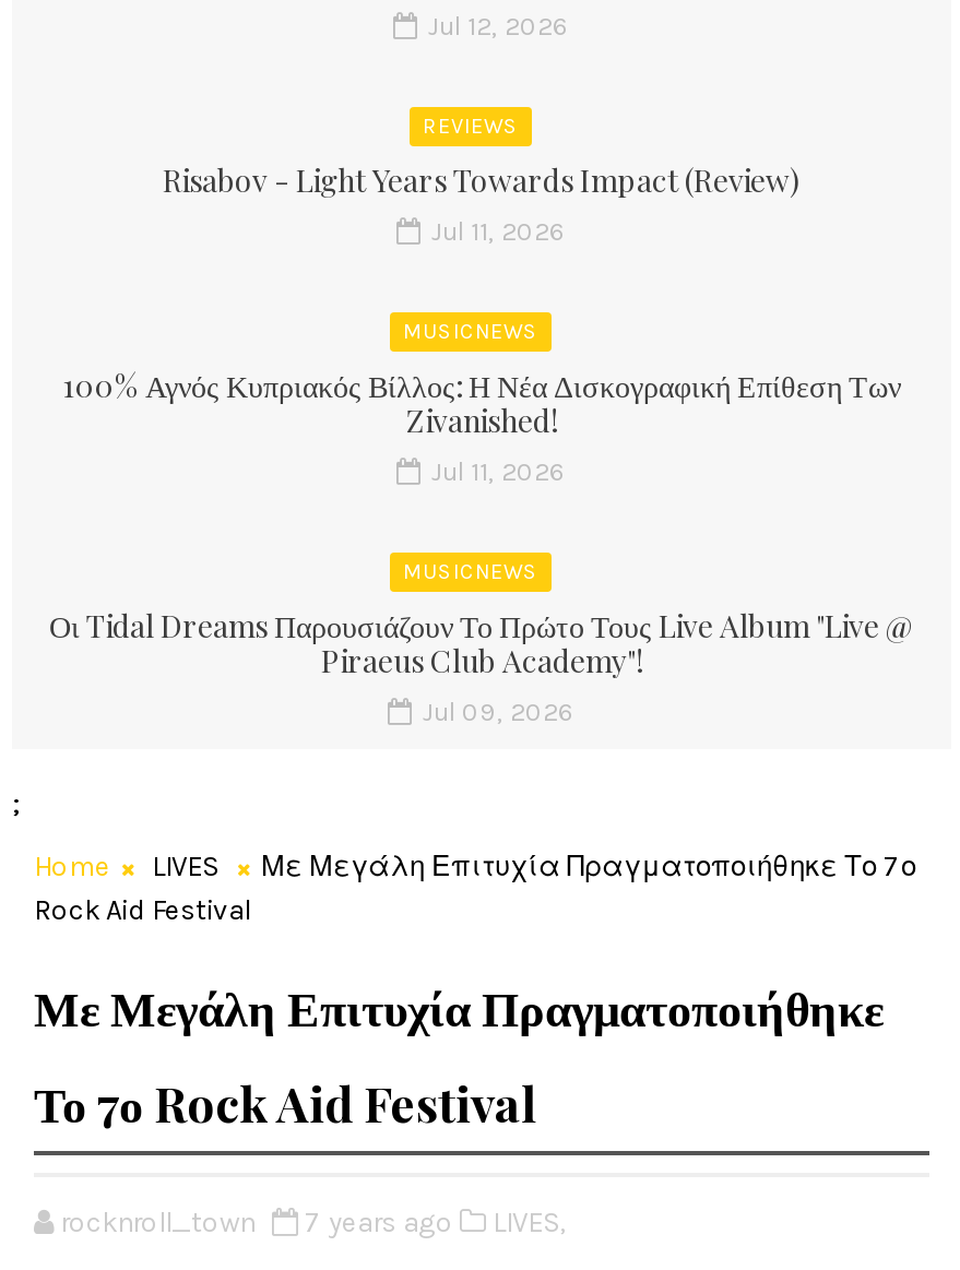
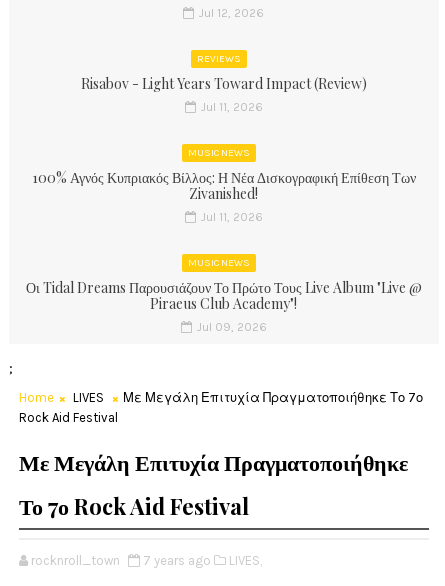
- Risabov - Light Years Towards Impact (Review)
+ Risabov - Light Years Toward Impact (Review)
